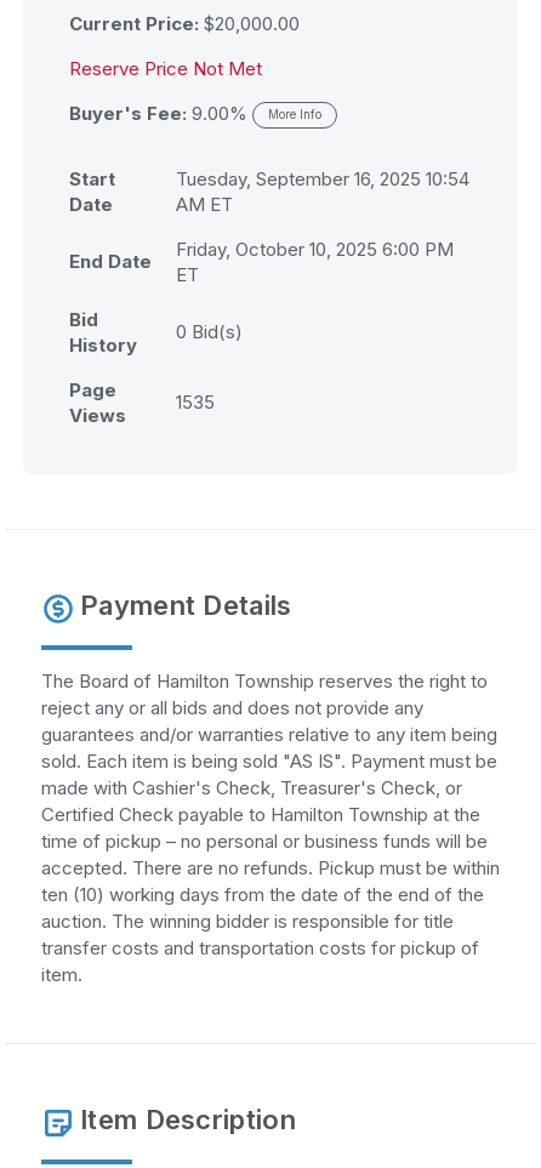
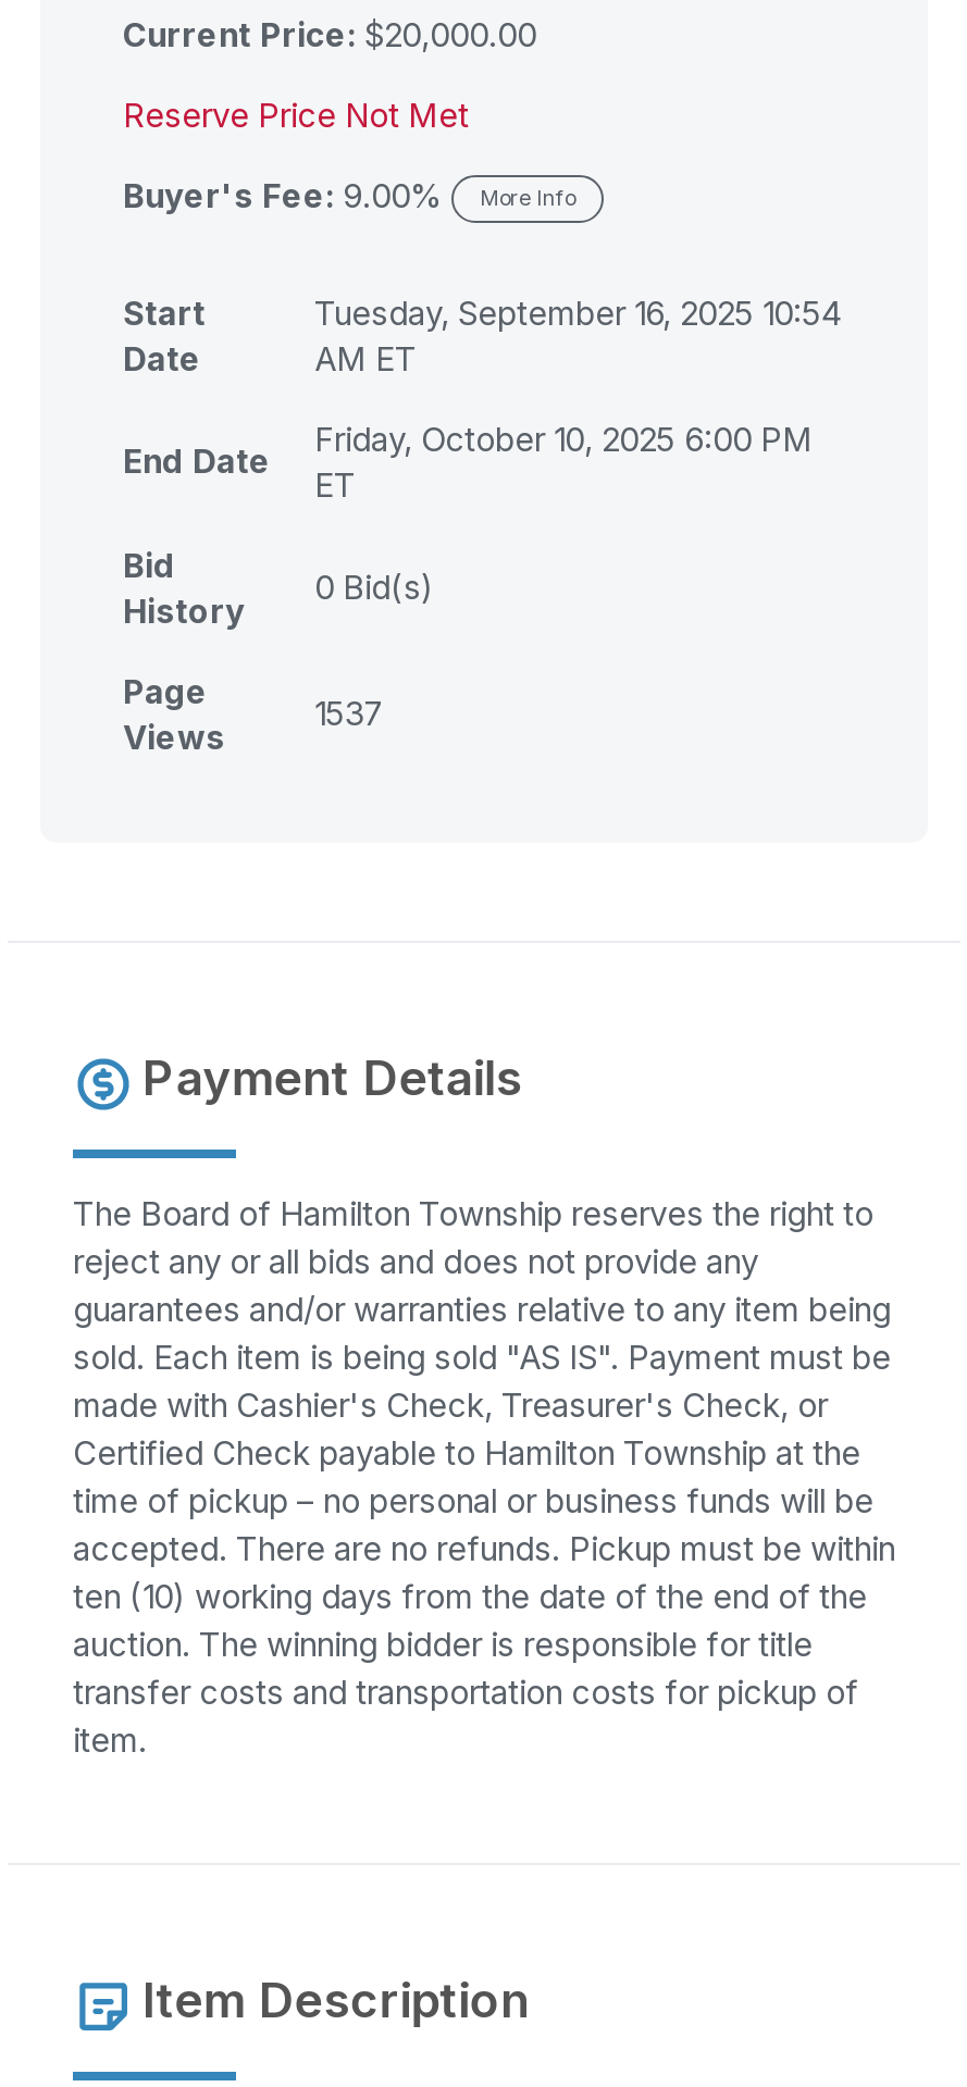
- 1535
+ 1537
